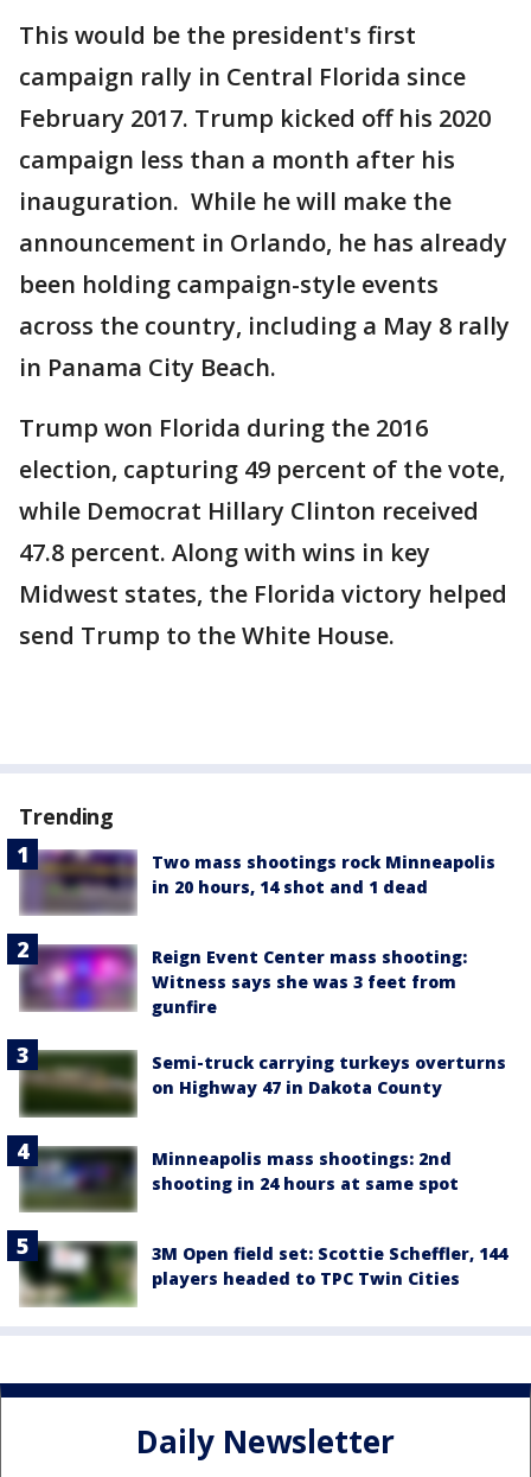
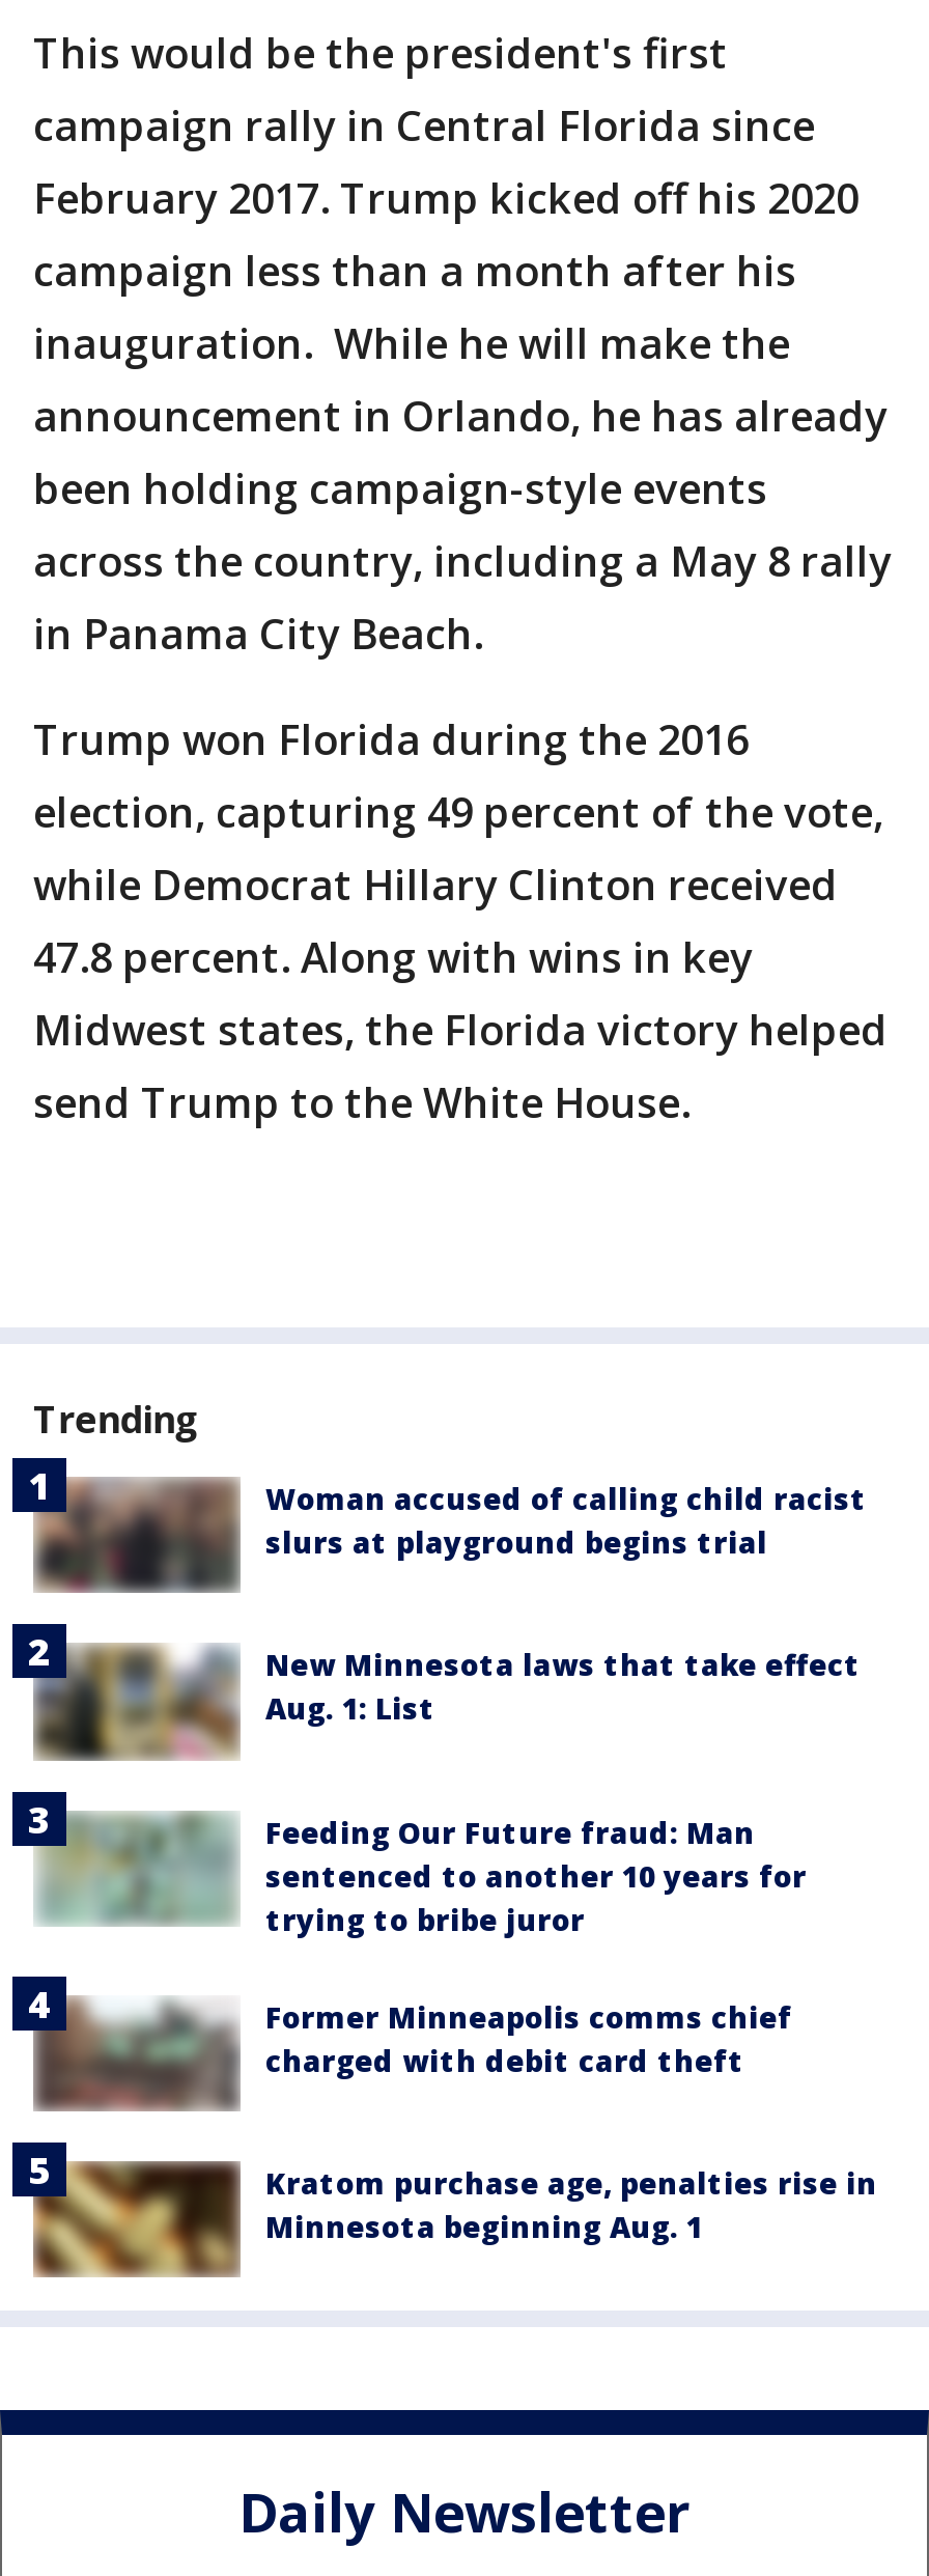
- [image]
- Two mass shootings rock Minneapolis
- in 20 hours, 14 shot and 1 dead
+ [image]
+ Woman accused of calling child racist
+ slurs at playground begins trial

- [image]
- Reign Event Center mass shooting:
- Witness says she was 3 feet from
- gunfire
+ [image]
+ New Minnesota laws that take effect
+ Aug. 1: List

- [image]
- Semi-truck carrying turkeys overturns
- on Highway 47 in Dakota County
+ [image]
+ Feeding Our Future fraud: Man
+ sentenced to another 10 years for
+ trying to bribe juror

- [image]
- Minneapolis mass shootings: 2nd
- shooting in 24 hours at same spot
+ [image]
+ Former Minneapolis comms chief
+ charged with debit card theft

- [image]
- 3M Open field set: Scottie Scheffler, 144
- players headed to TPC Twin Cities
+ [image]
+ Kratom purchase age, penalties rise in
+ Minnesota beginning Aug. 1
